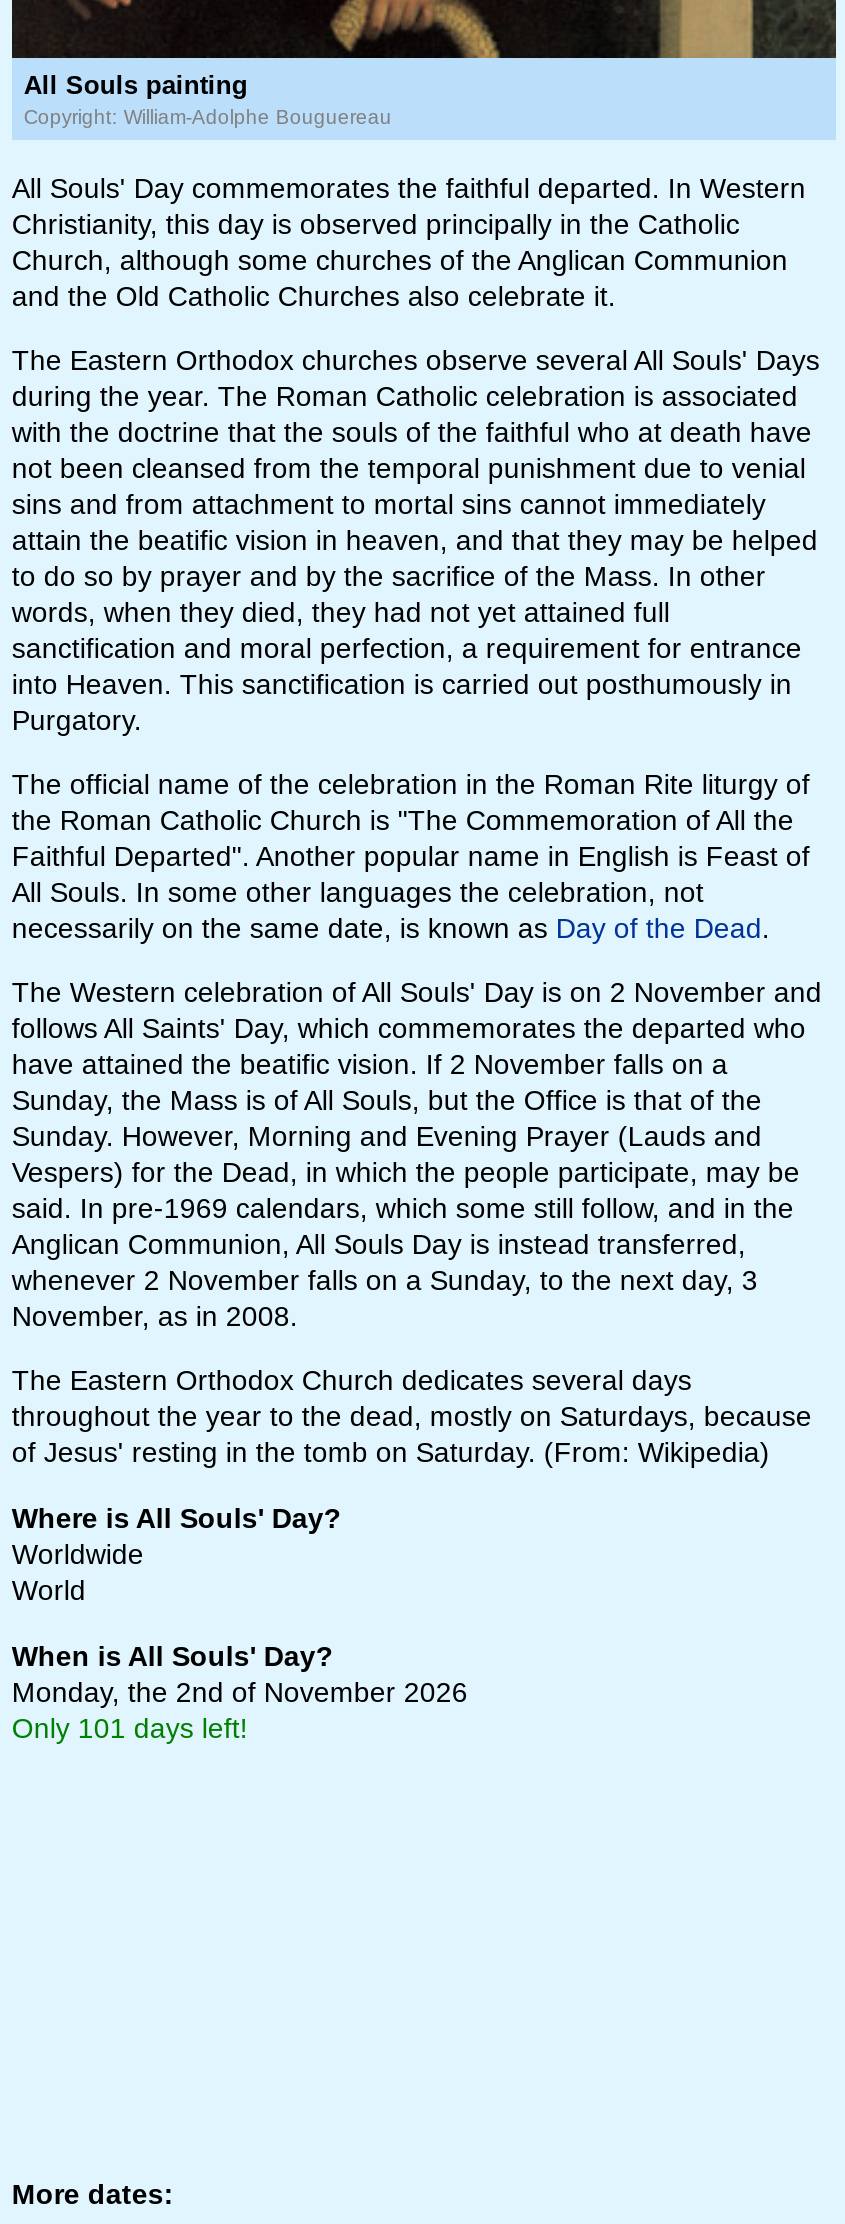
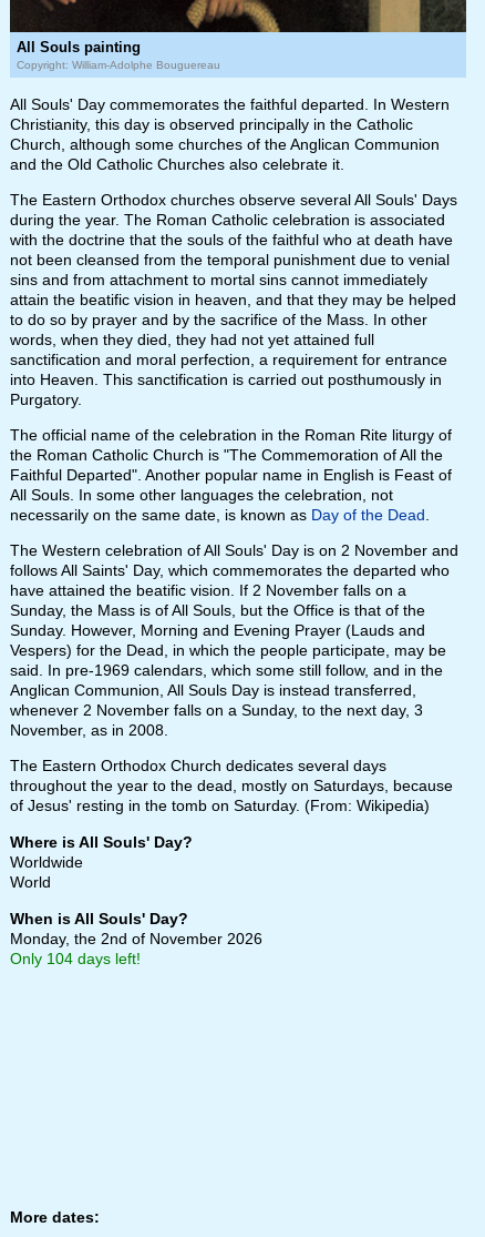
- Only 101 days left!
+ Only 104 days left!
